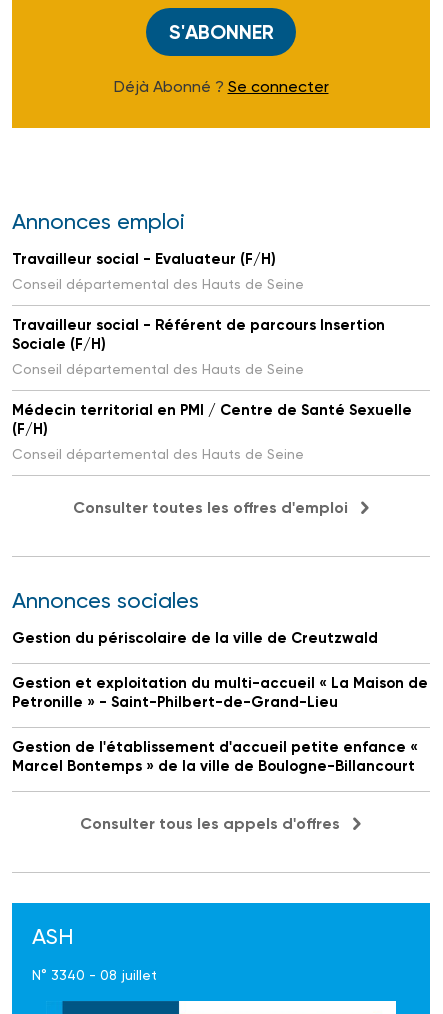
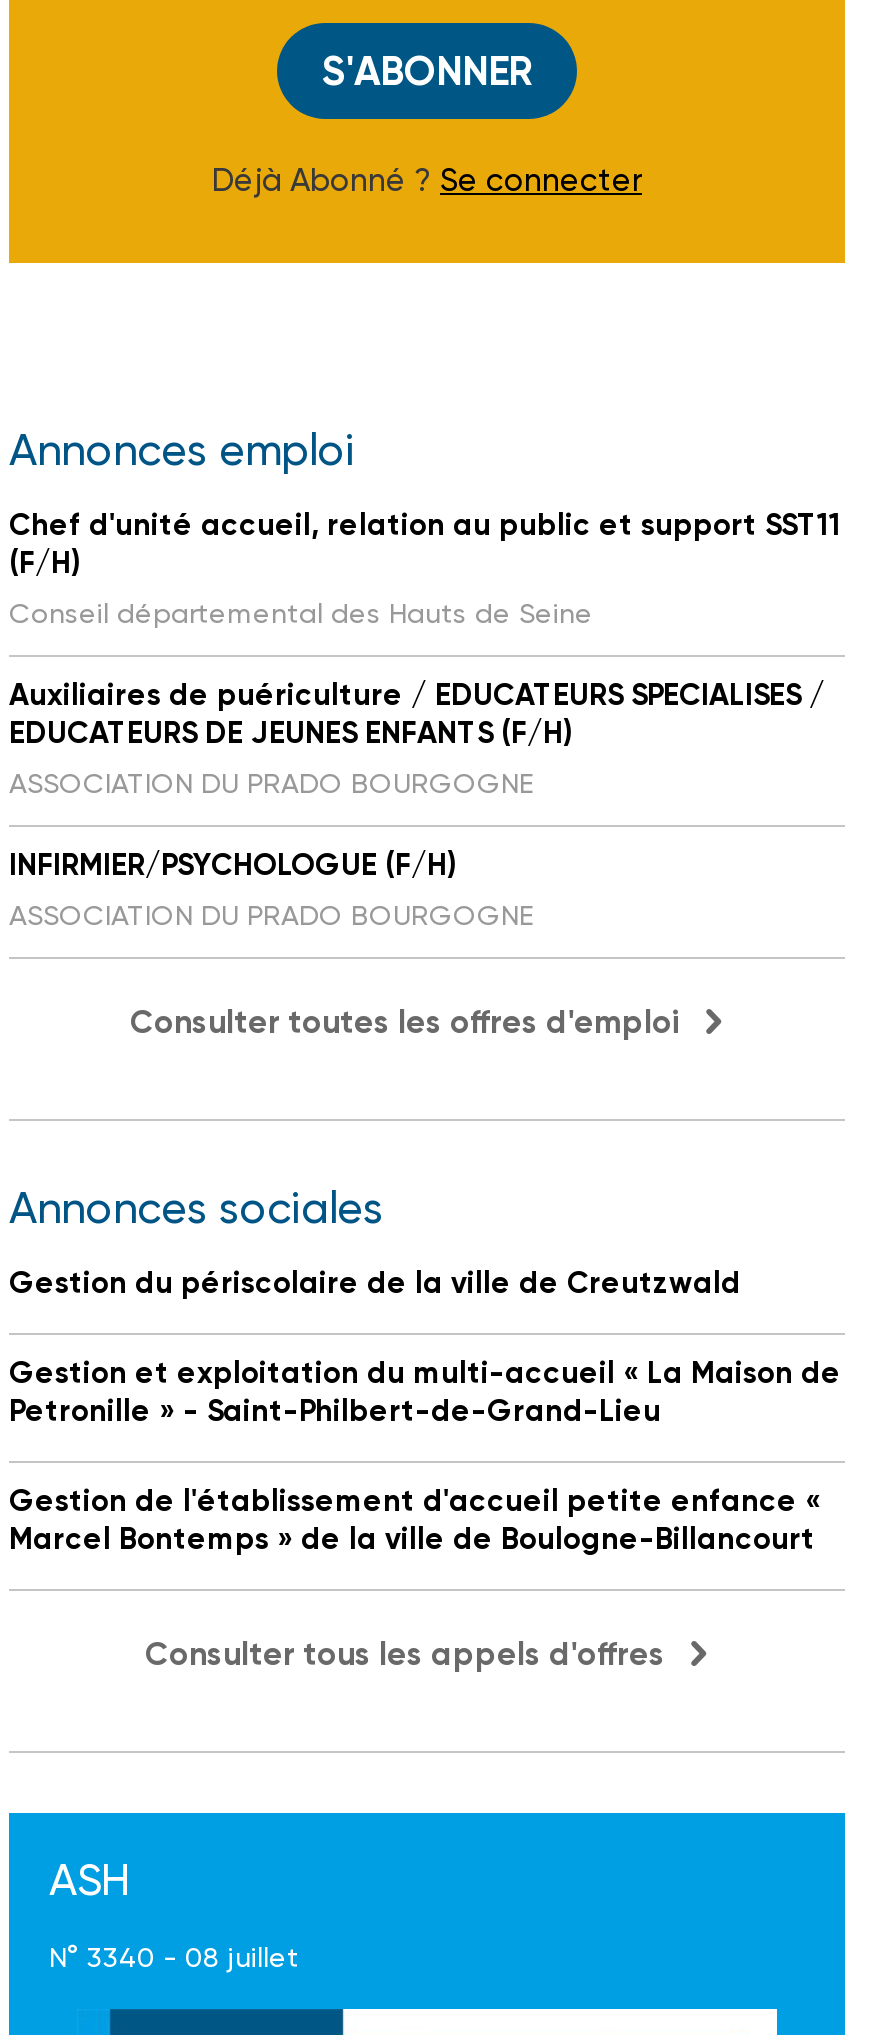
- Travailleur social - Evaluateur (F/H)
- Conseil départemental des Hauts de Seine
- Travailleur social - Référent de parcours Insertion
- Sociale (F/H)
- Conseil départemental des Hauts de Seine
- Médecin territorial en PMI / Centre de Santé Sexuelle
+ Chef d'unité accueil, relation au public et support SST11

moved up: (F/H) | Conseil départemental des Hauts de Seine

+ Auxiliaires de puériculture / EDUCATEURS SPECIALISES /
+ EDUCATEURS DE JEUNES ENFANTS (F/H)
+ ASSOCIATION DU PRADO BOURGOGNE
+ INFIRMIER/PSYCHOLOGUE (F/H)
+ ASSOCIATION DU PRADO BOURGOGNE
